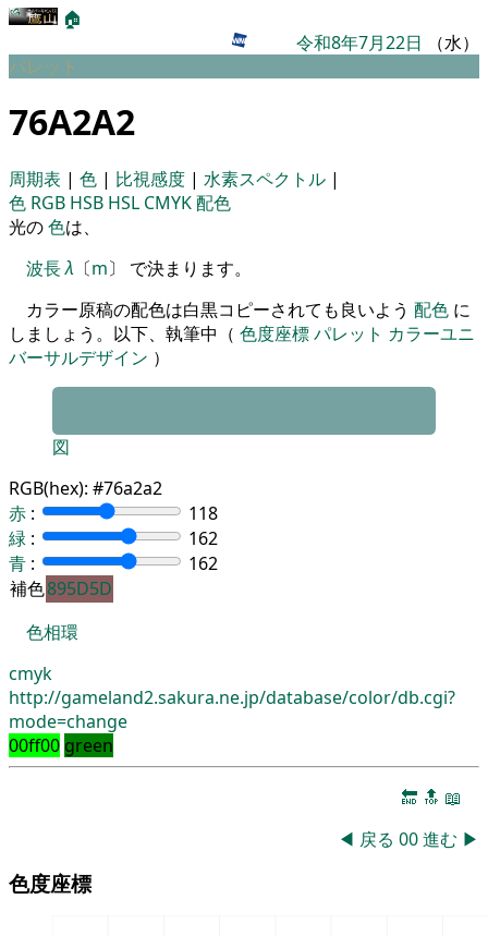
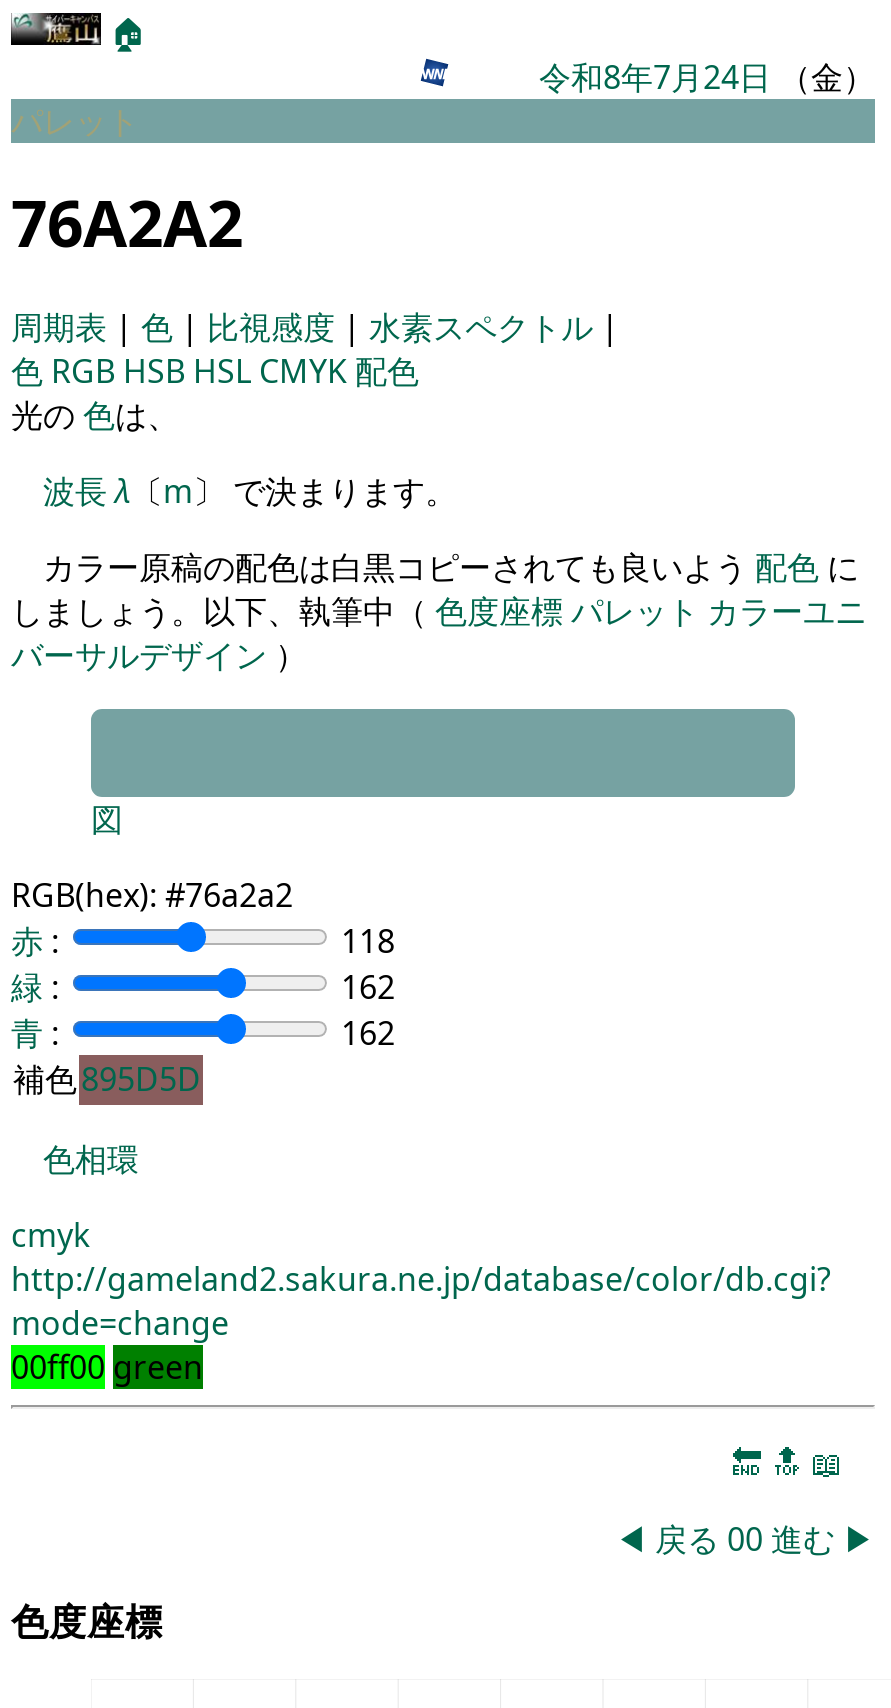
- 令和8年7月22日（水）
+ 令和8年7月24日（金）
